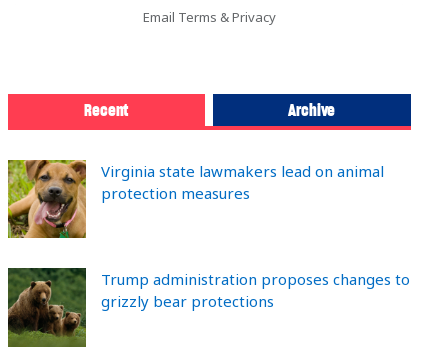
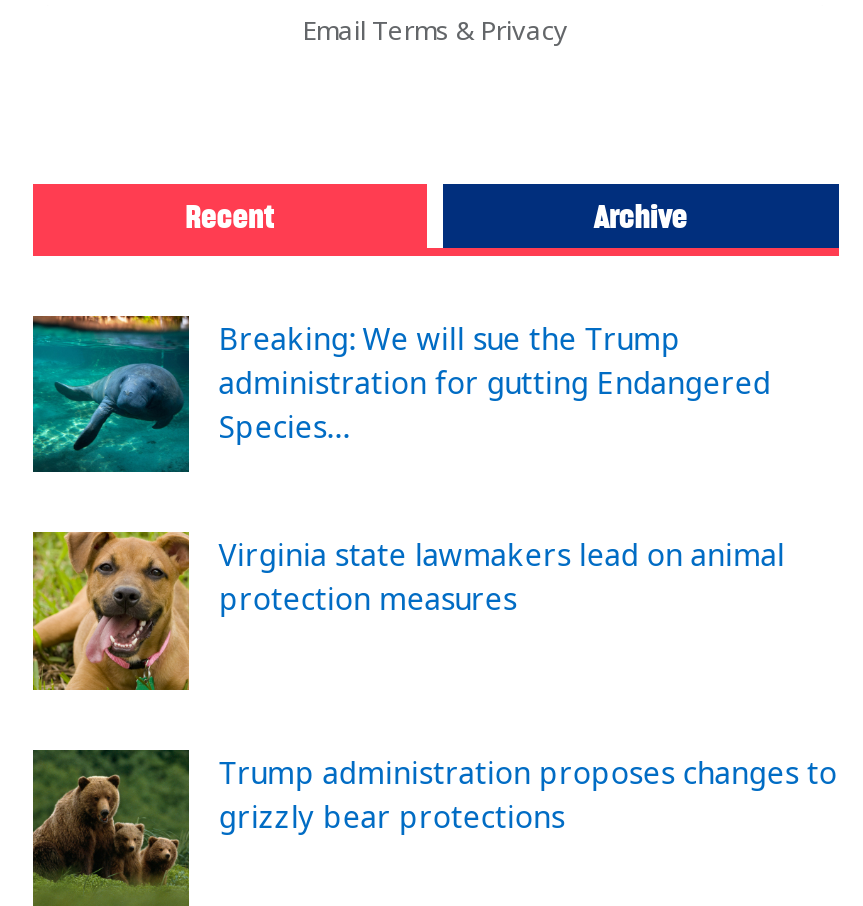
+ [image]
+ Breaking: We will sue the Trump
+ administration for gutting Endangered
+ Species…
